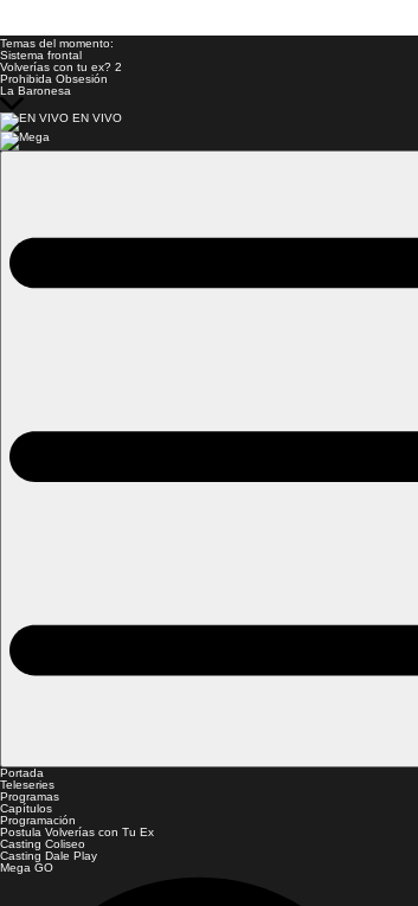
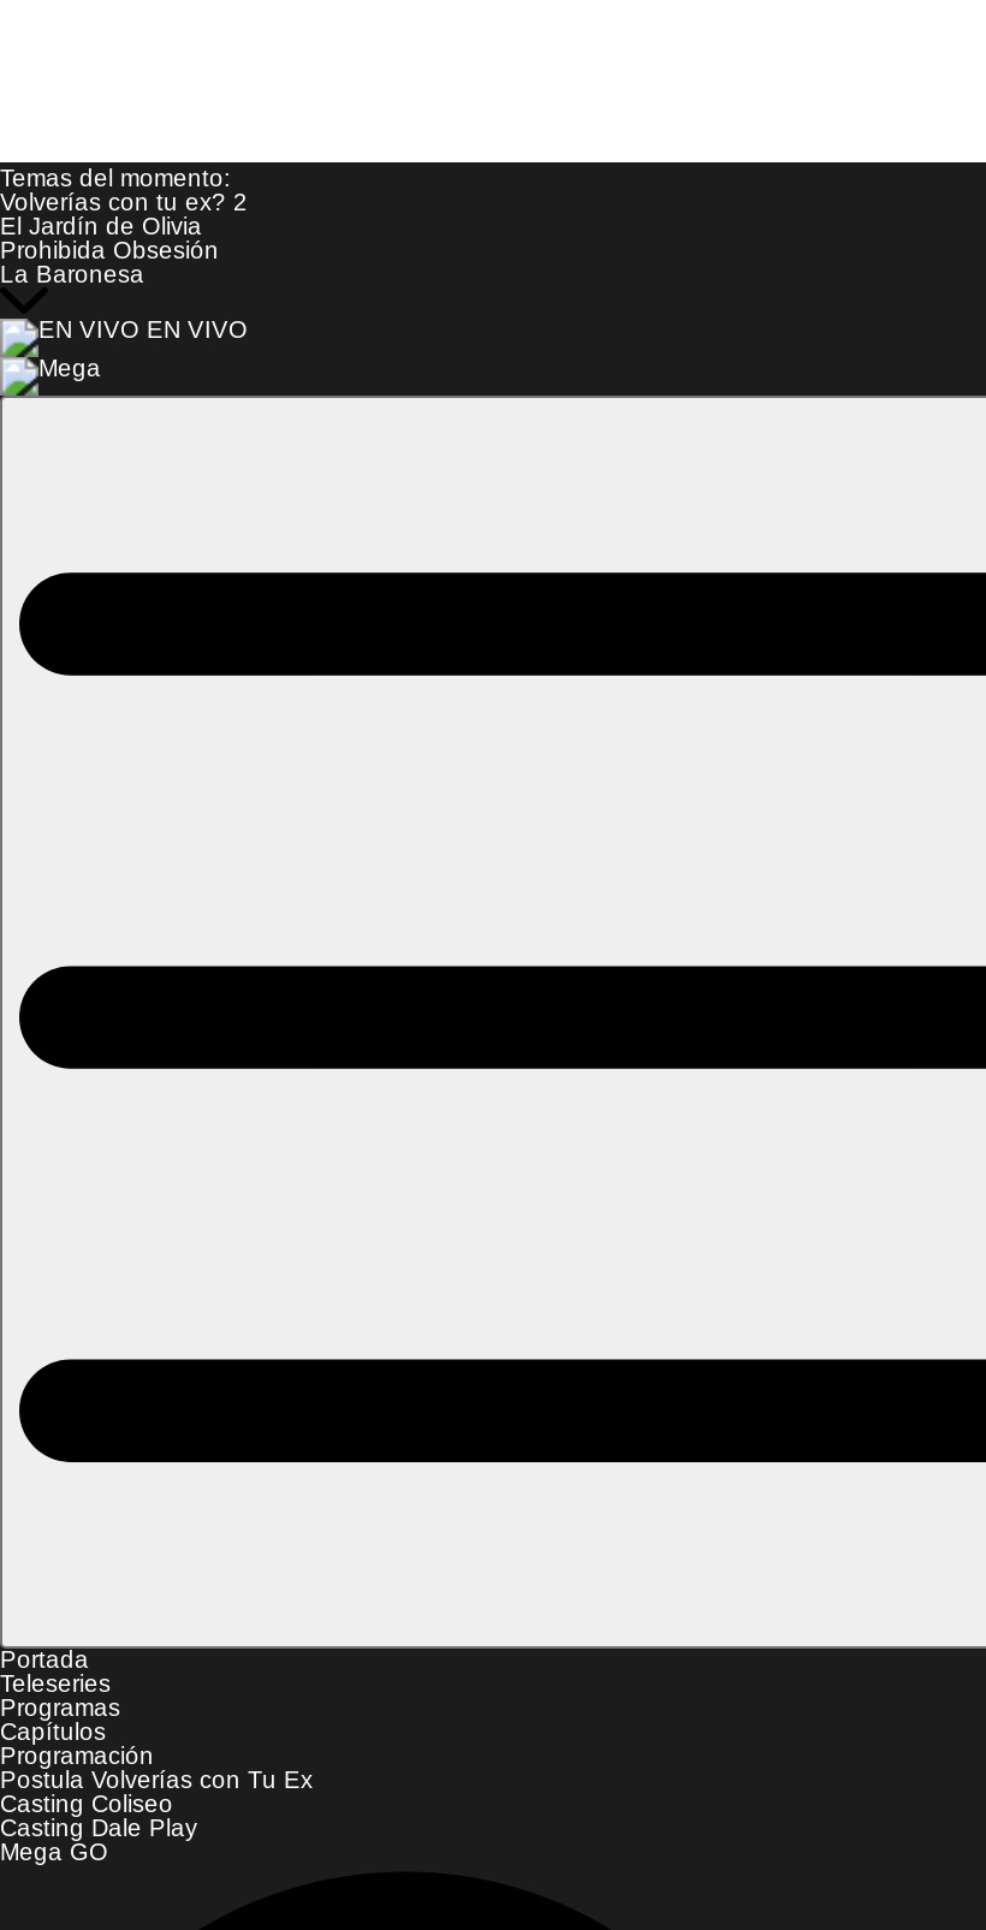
- Sistema frontal

+ El Jardín de Olivia
